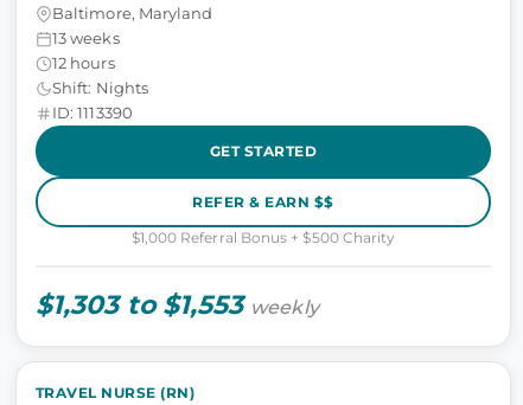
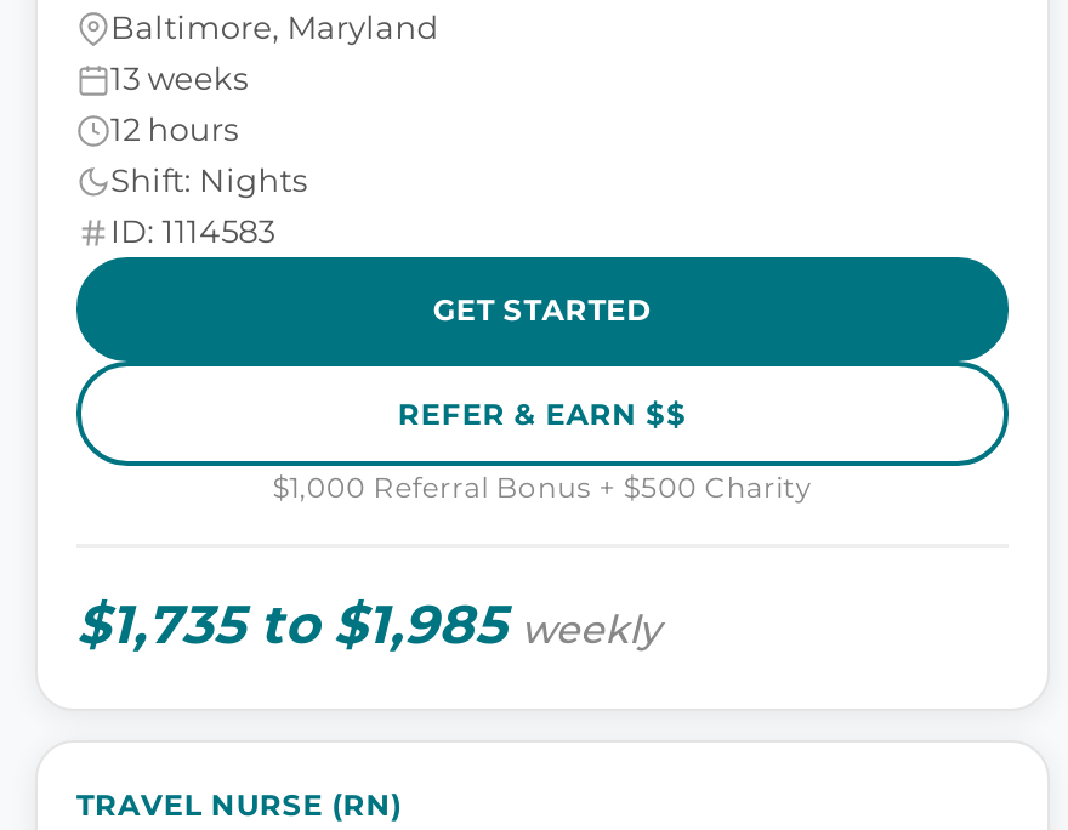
- ID: 1113390
+ ID: 1114583

- $1,303 to $1,553 weekly
+ $1,735 to $1,985 weekly
